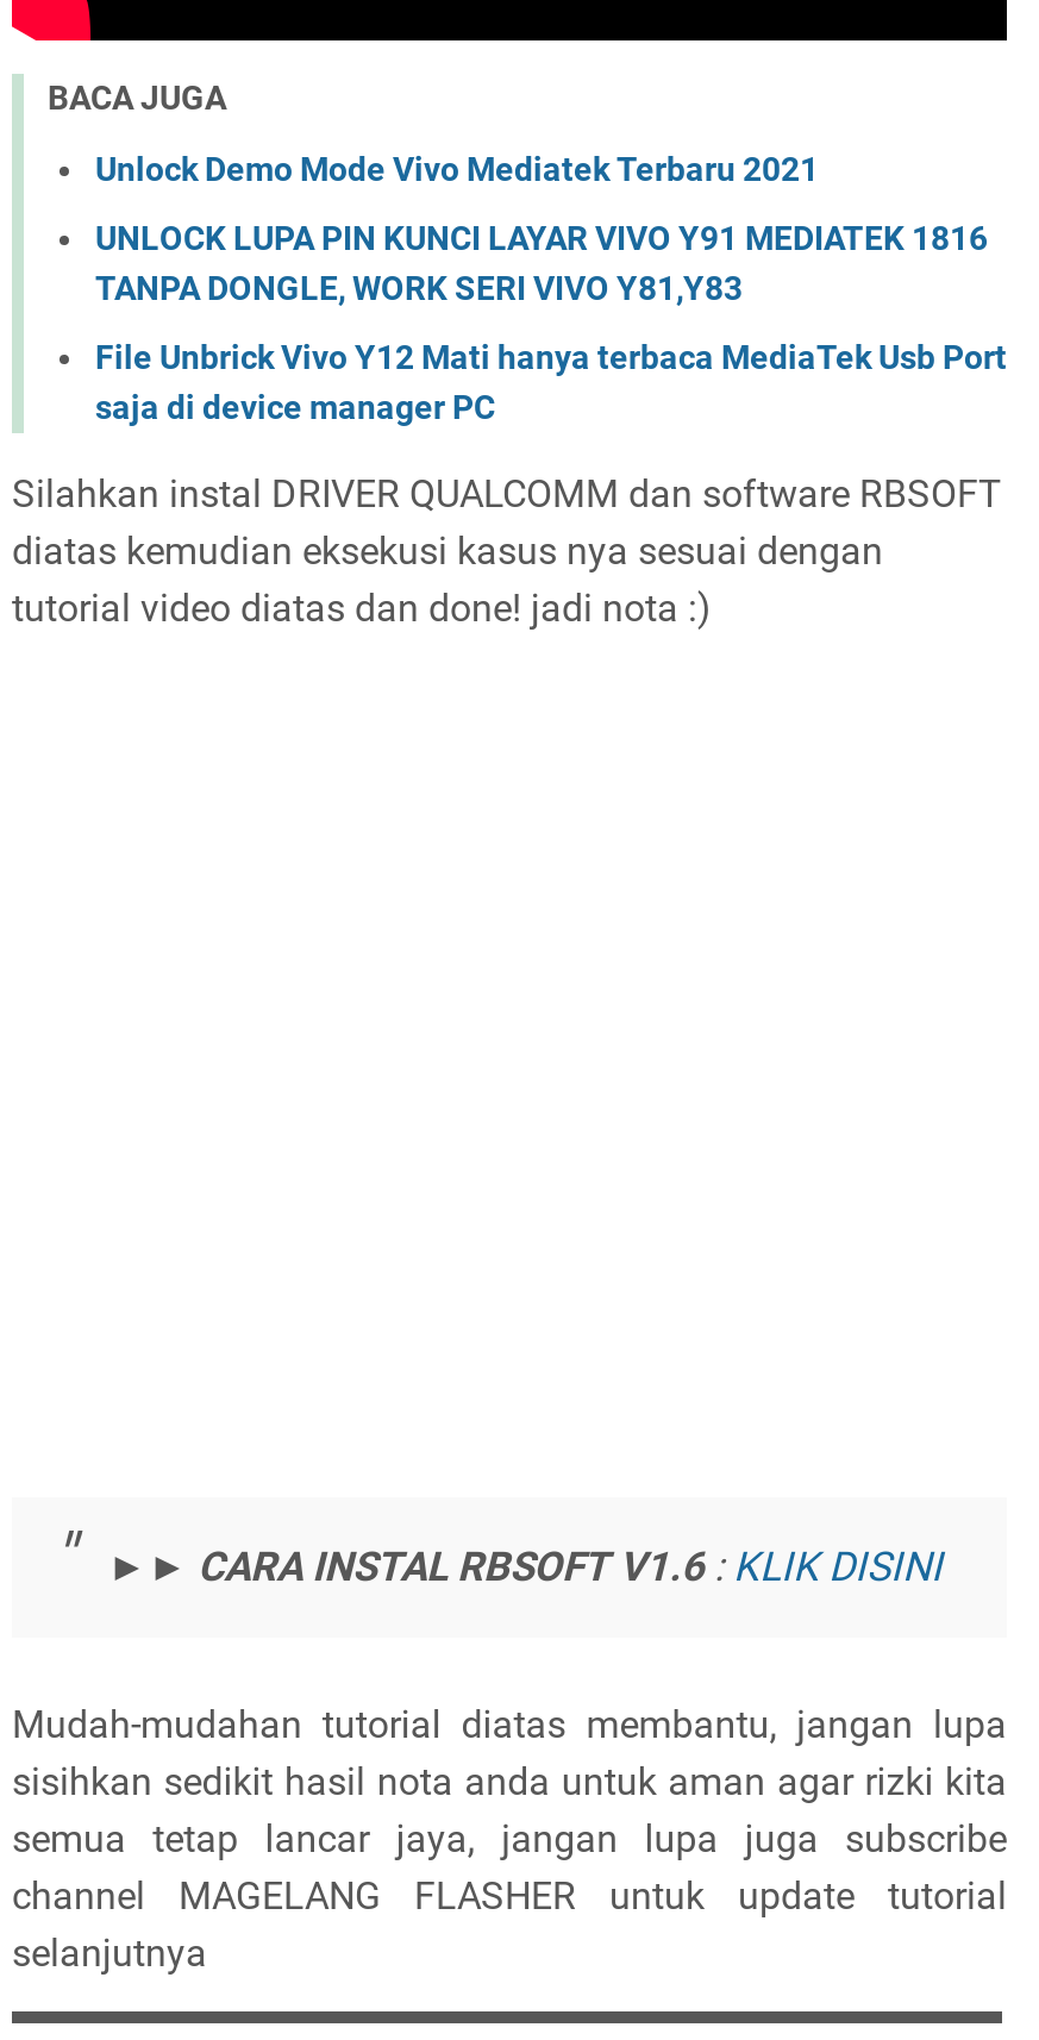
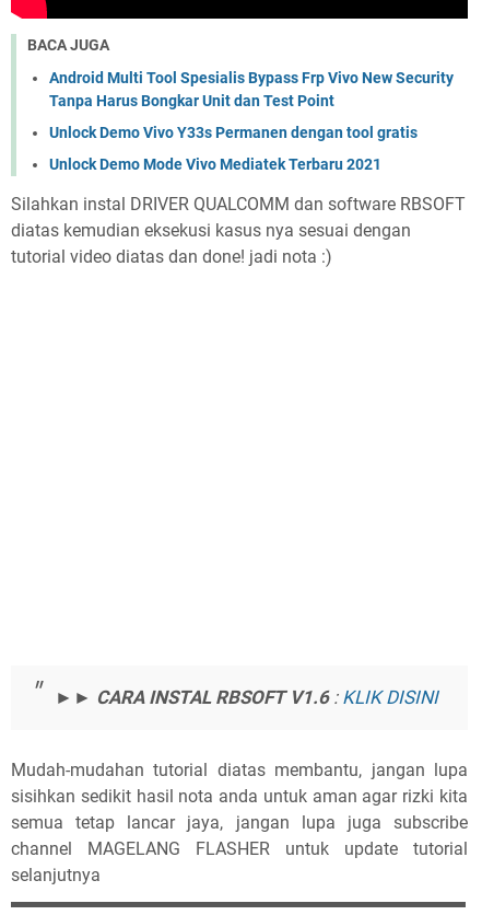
+ Android Multi Tool Spesialis Bypass Frp Vivo New Security
+ Tanpa Harus Bongkar Unit dan Test Point
+ Unlock Demo Vivo Y33s Permanen dengan tool gratis

moved down: Unlock Demo Mode Vivo Mediatek Terbaru 2021

- UNLOCK LUPA PIN KUNCI LAYAR VIVO Y91 MEDIATEK 1816
- TANPA DONGLE, WORK SERI VIVO Y81,Y83
- File Unbrick Vivo Y12 Mati hanya terbaca MediaTek Usb Port
- saja di device manager PC
